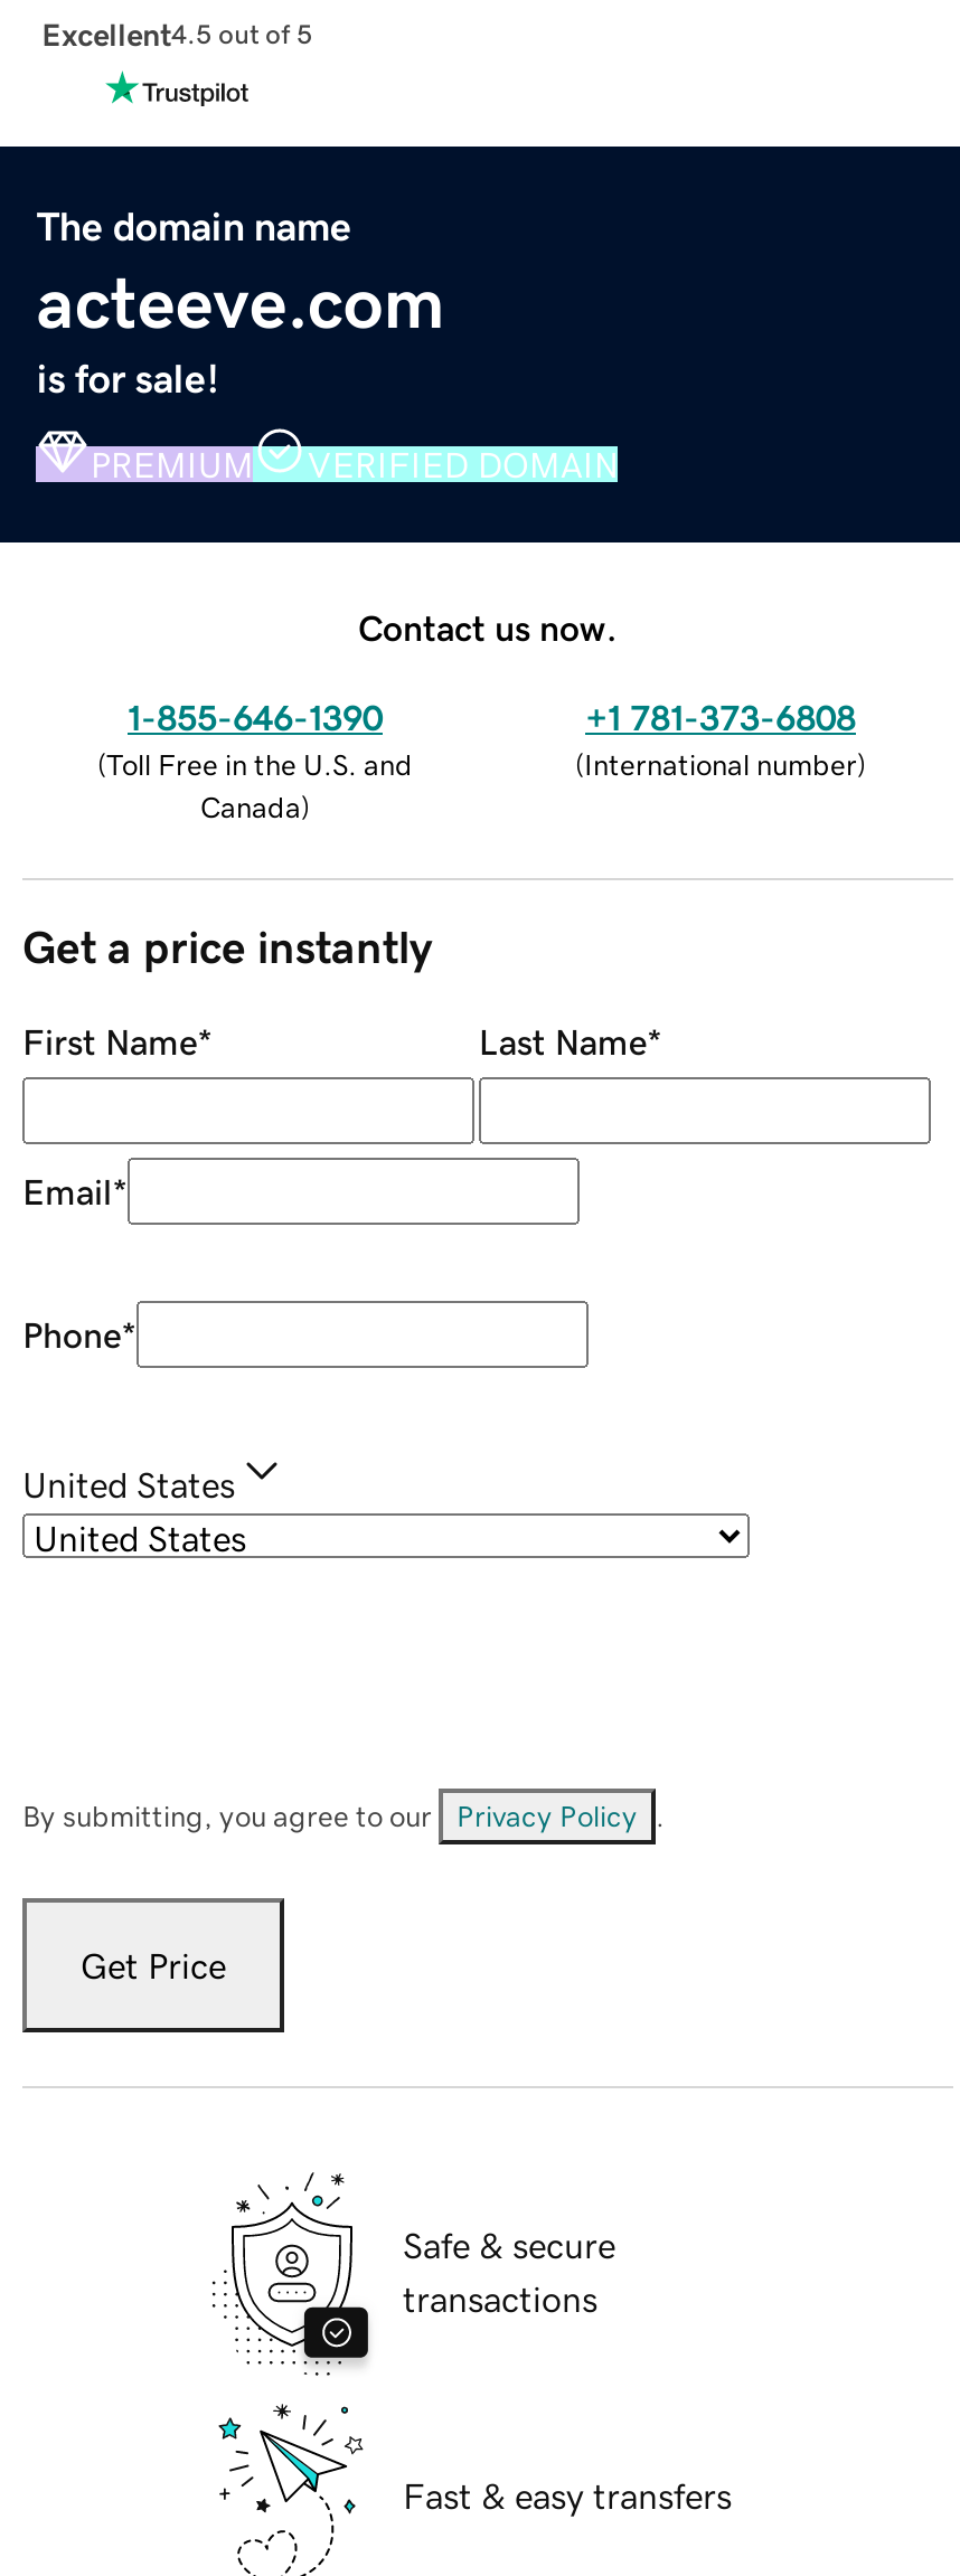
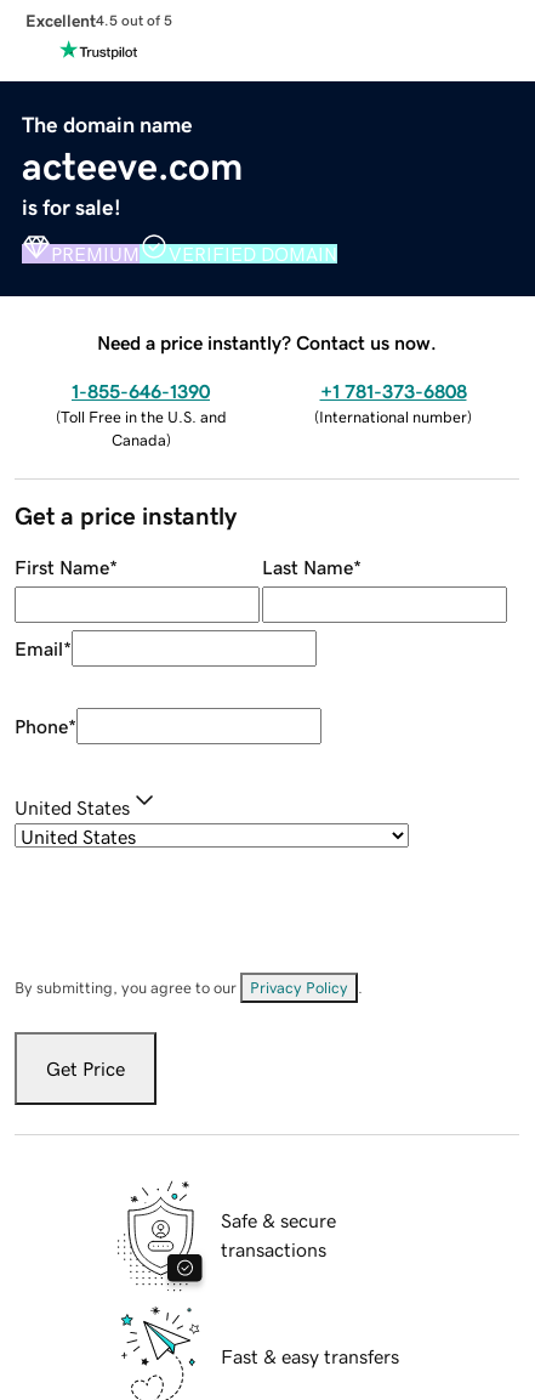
- Contact us now.
+ Need a price instantly? Contact us now.
